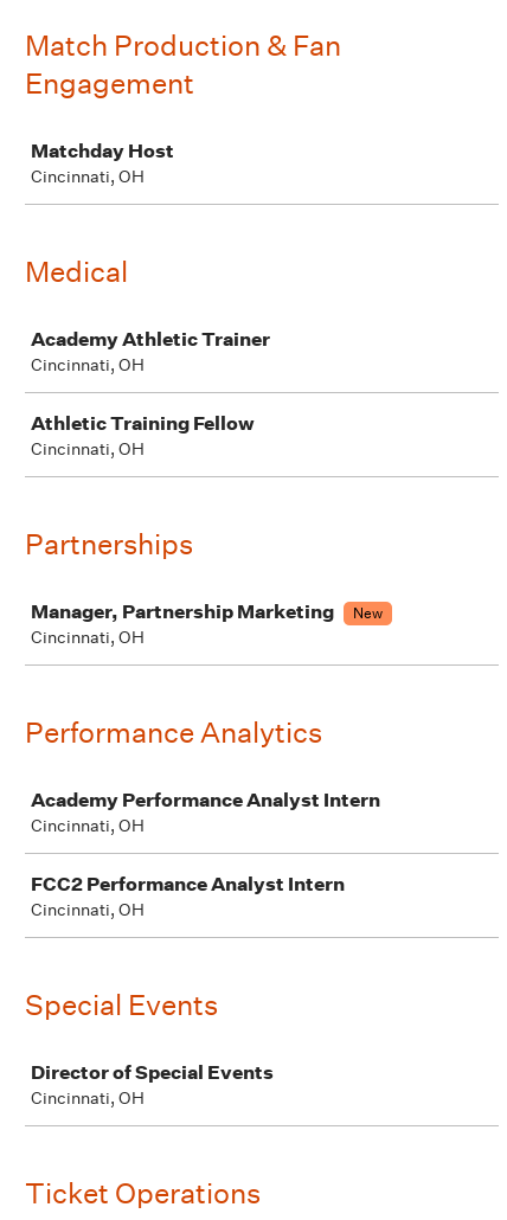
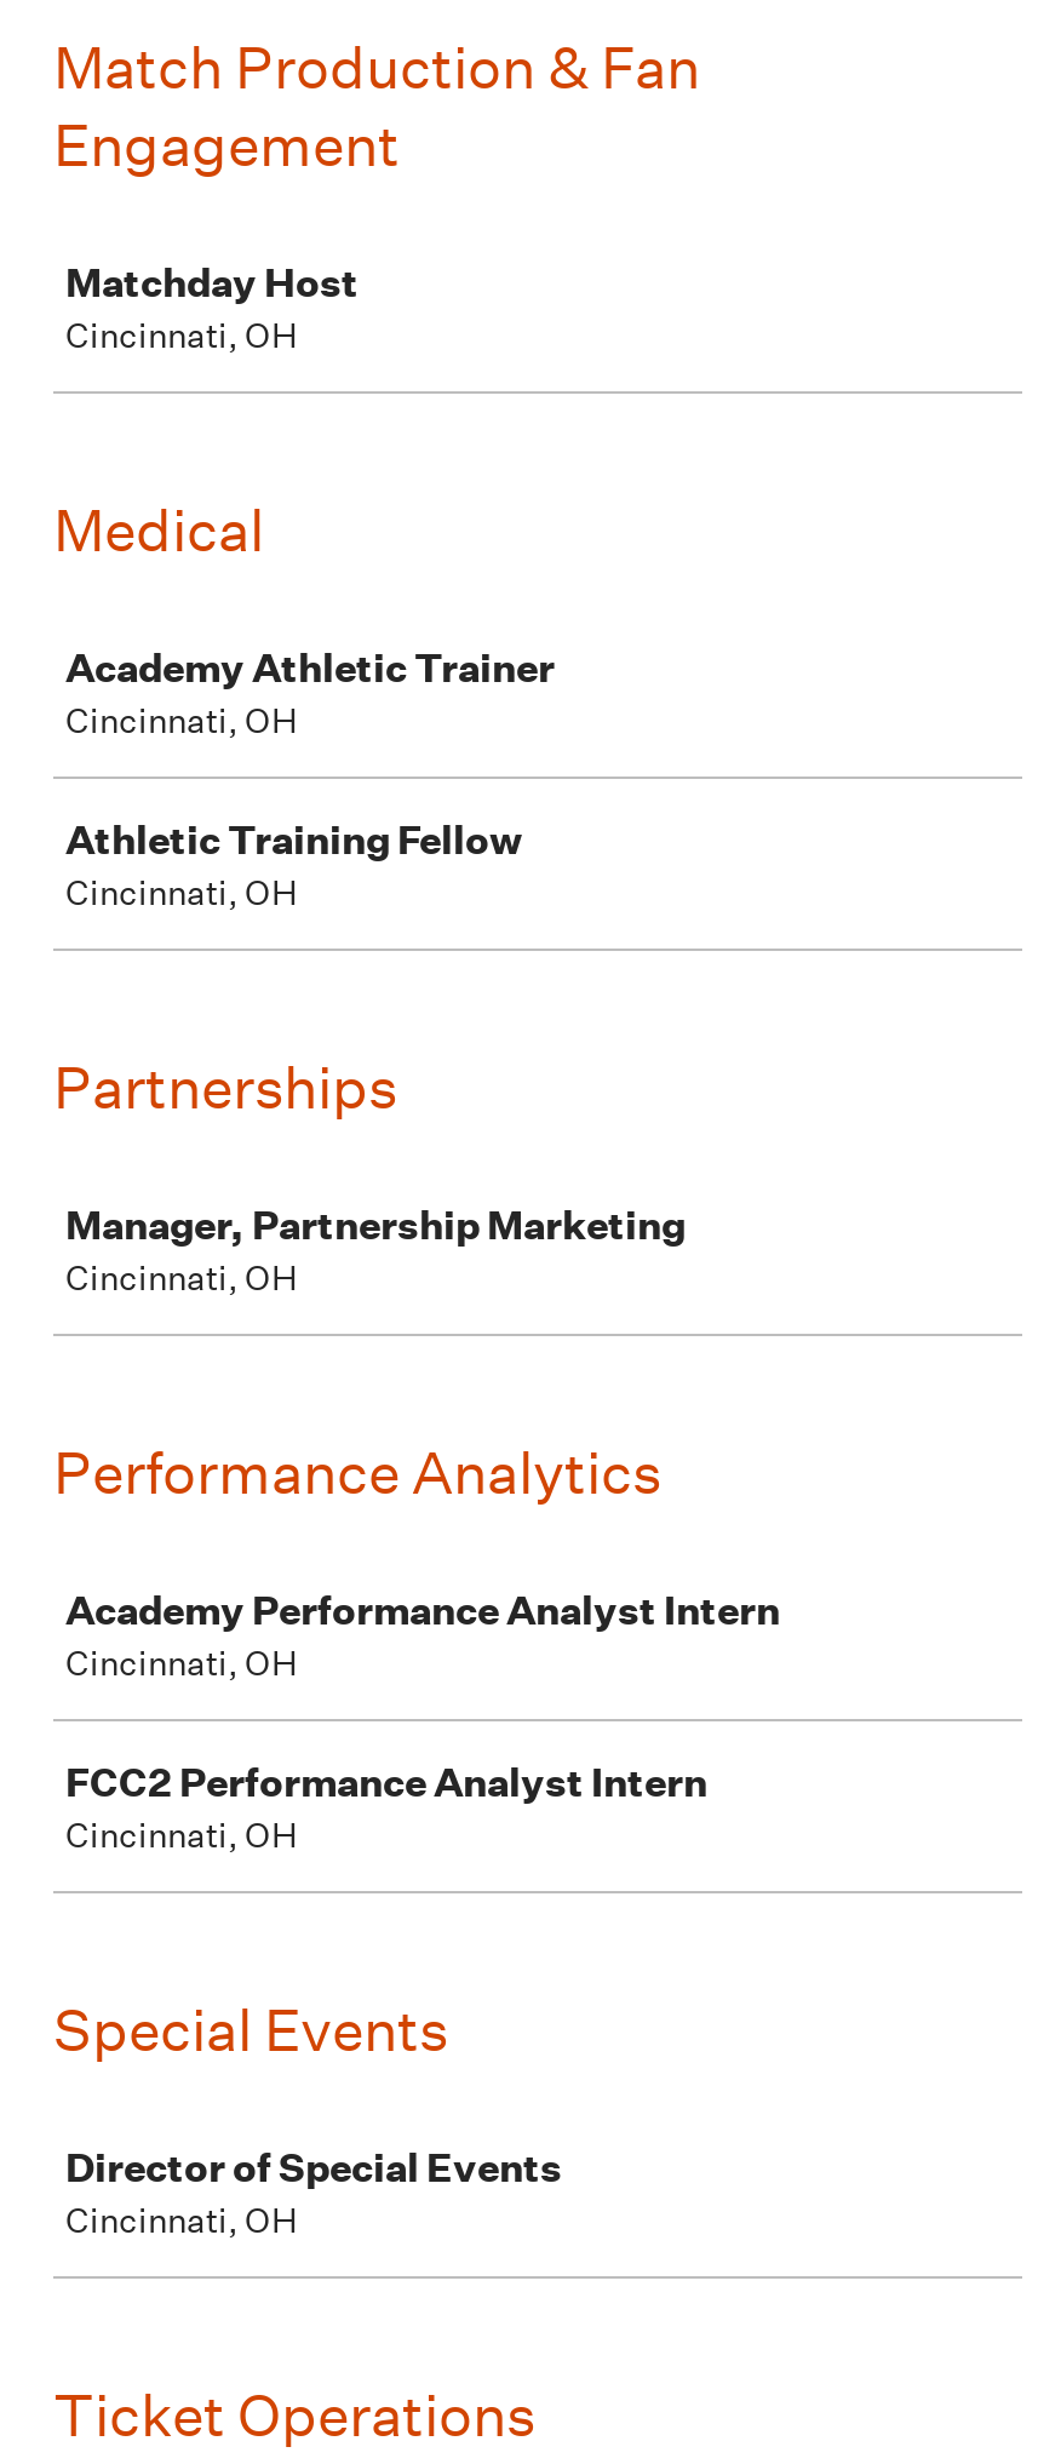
- New
